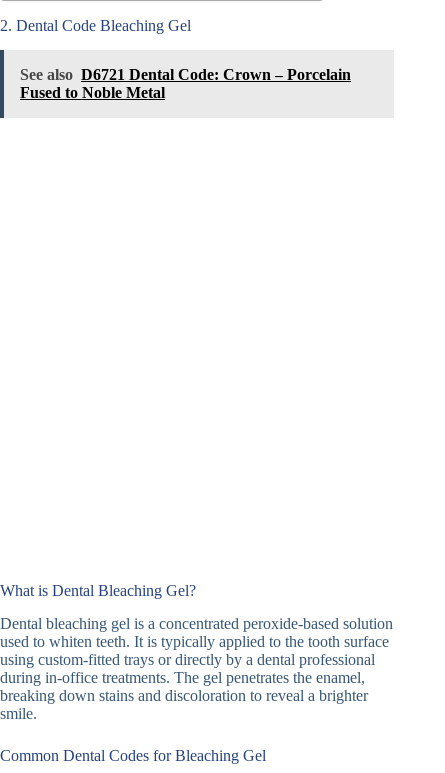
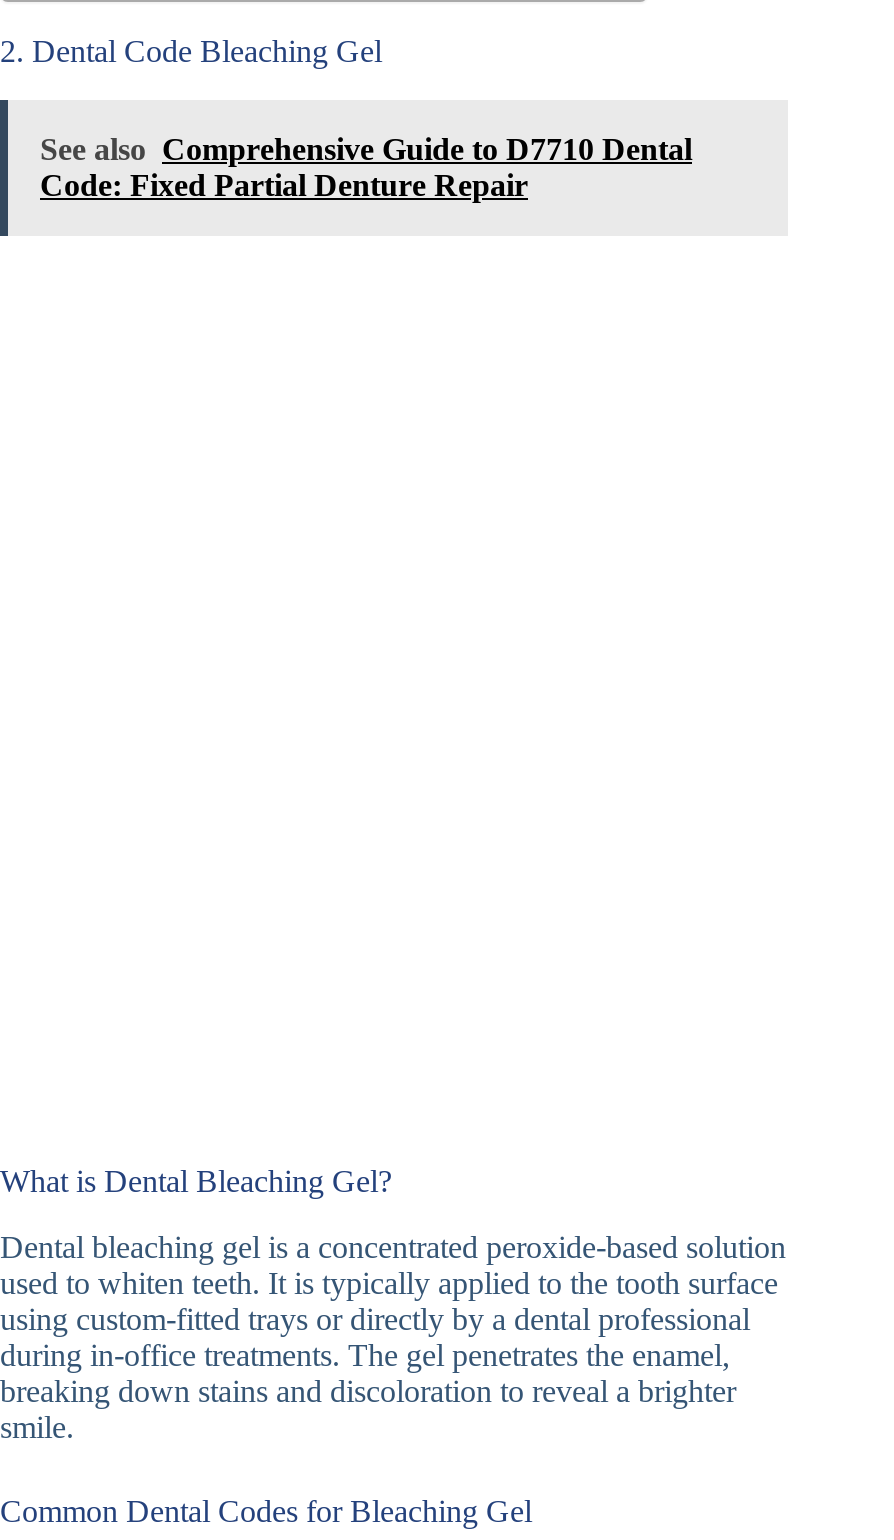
- See also D6721 Dental Code: Crown – Porcelain
- Fused to Noble Metal
+ See also Comprehensive Guide to D7710 Dental
+ Code: Fixed Partial Denture Repair
